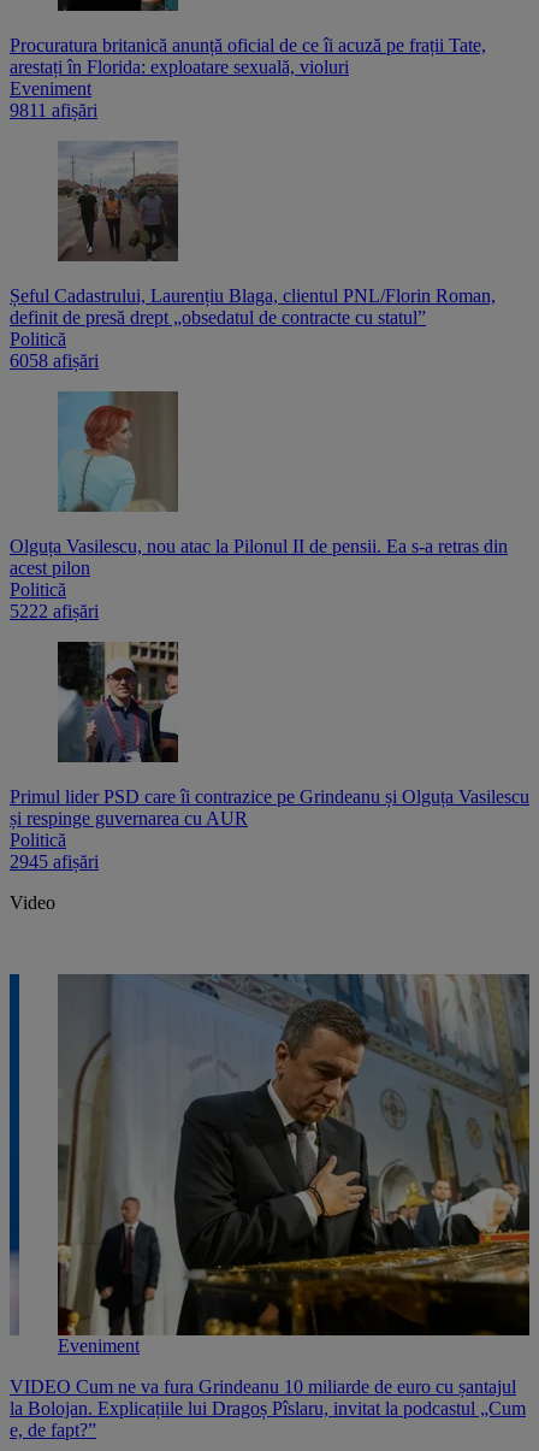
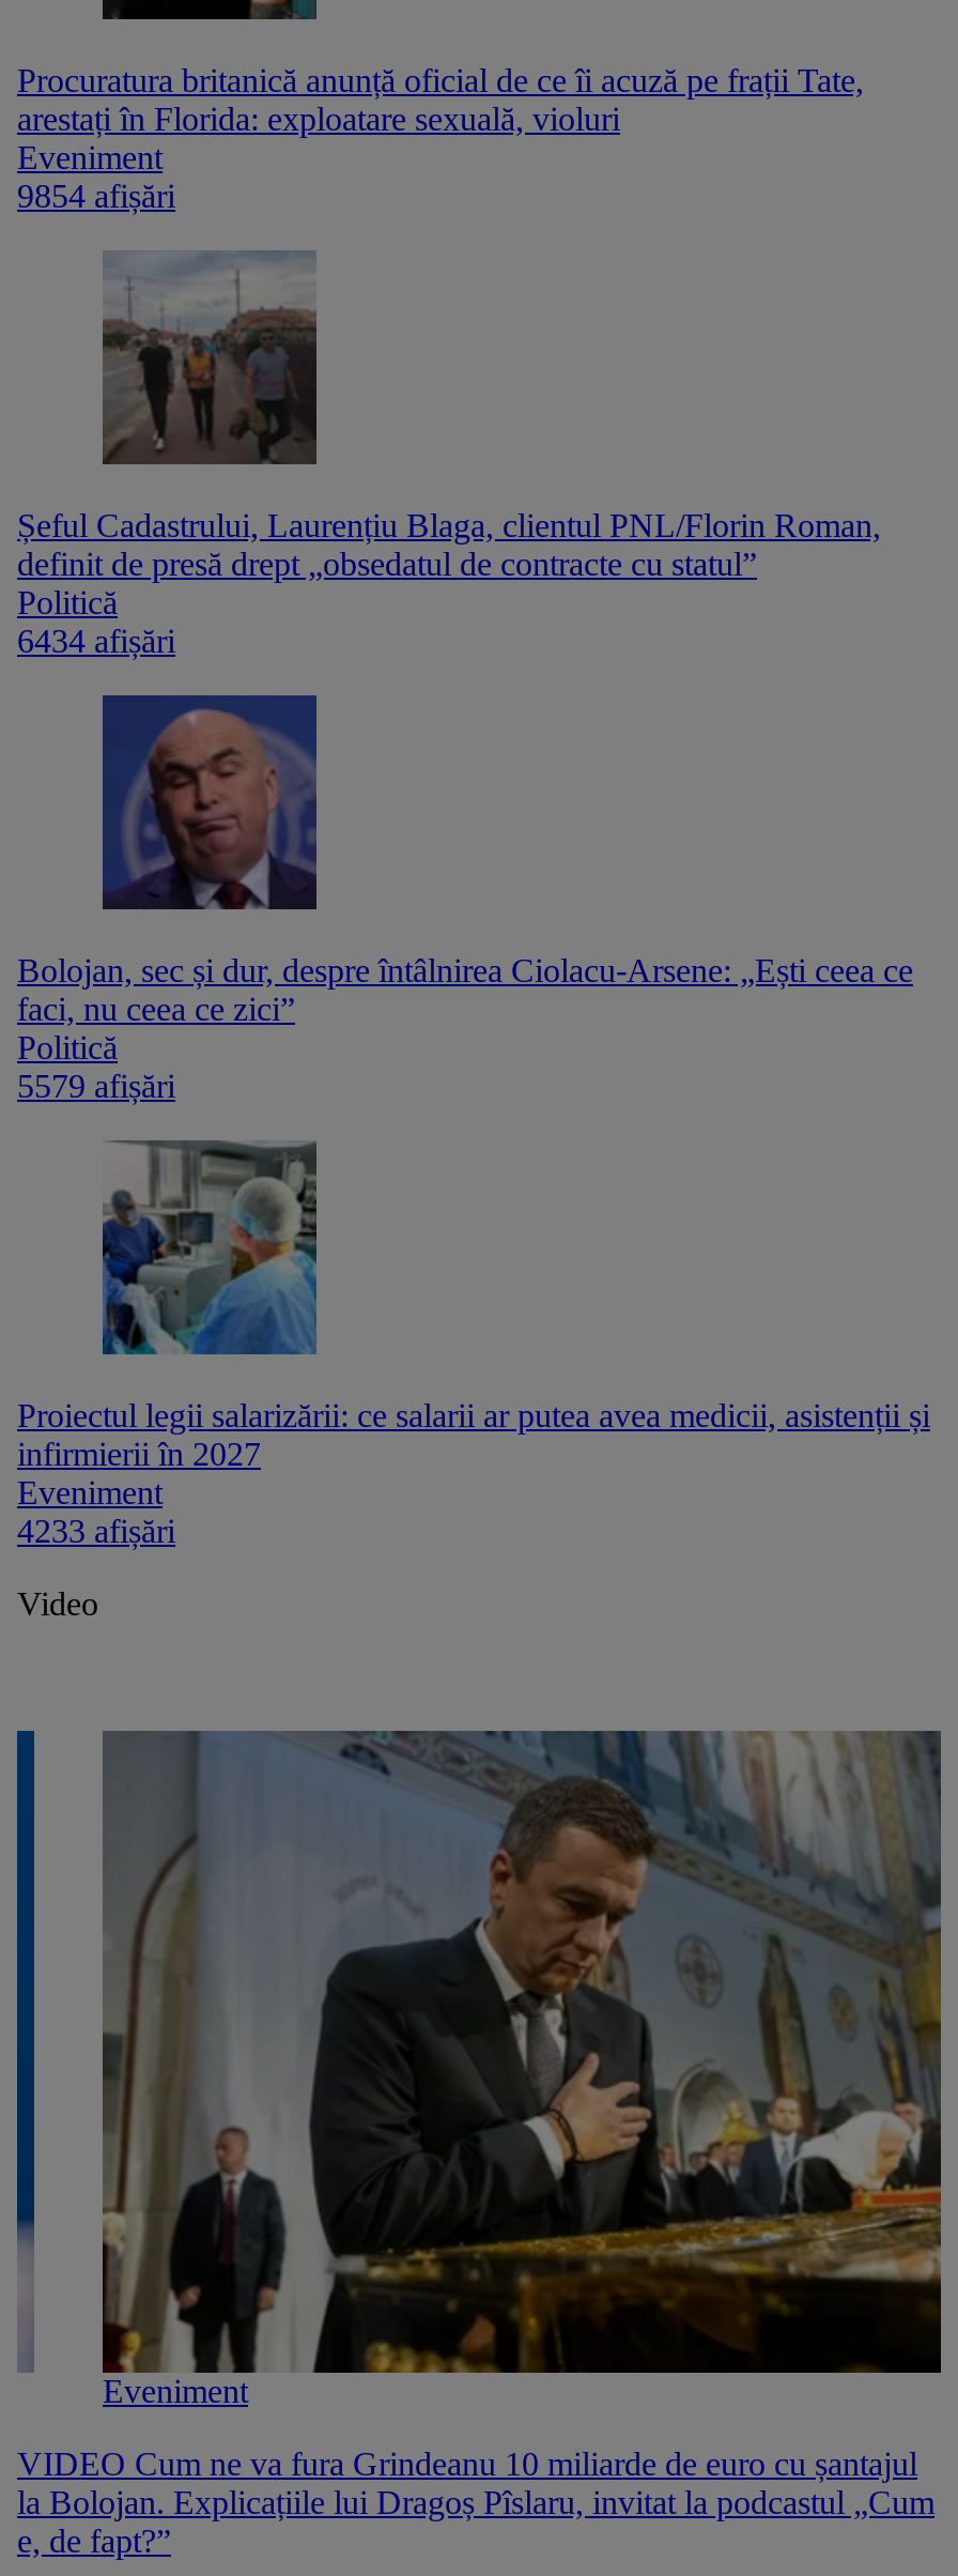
- 9811 afișări
+ 9854 afișări

- 6058 afișări
+ 6434 afișări

- [image]
- Olguța Vasilescu, nou atac la Pilonul II de pensii. Ea s-a retras din
- acest pilon
+ [image]
+ Bolojan, sec și dur, despre întâlnirea Ciolacu-Arsene: „Ești ceea ce
+ faci, nu ceea ce zici”

- 5222 afișări
+ 5579 afișări

- [image]
- Primul lider PSD care îi contrazice pe Grindeanu și Olguța Vasilescu
- și respinge guvernarea cu AUR
- Politică
- 2945 afișări
+ [image]
+ Proiectul legii salarizării: ce salarii ar putea avea medicii, asistenții și
+ infirmierii în 2027
+ Eveniment
+ 4233 afișări
